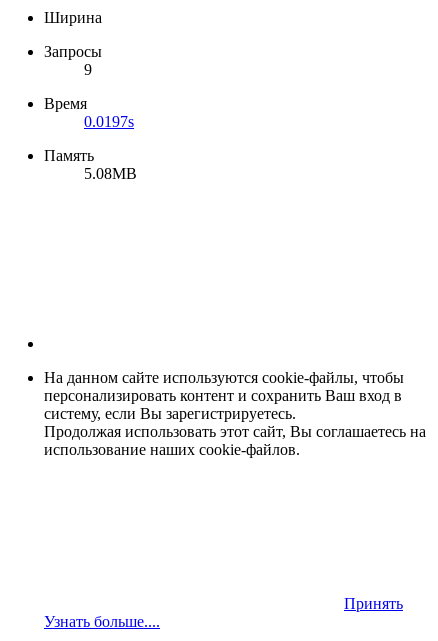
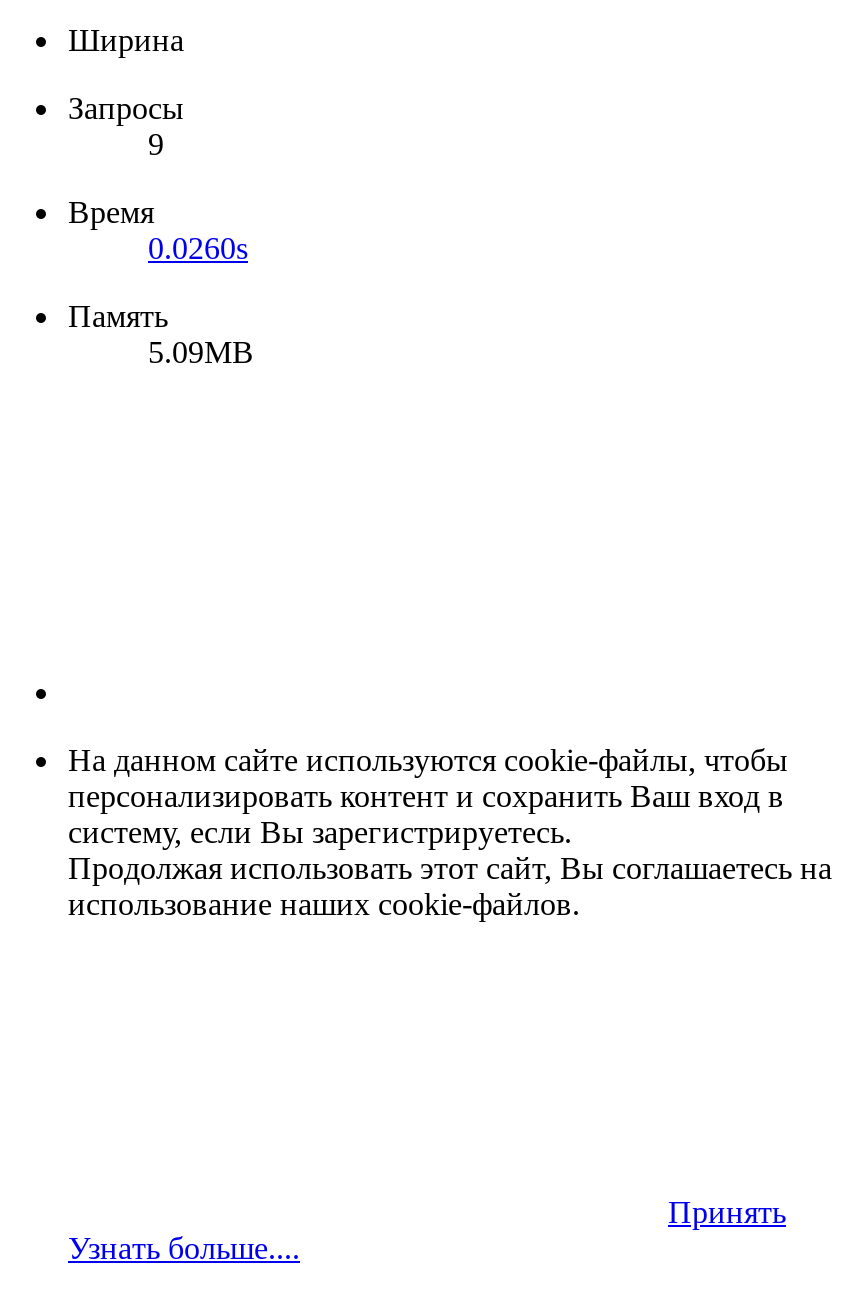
- 0.0197s
+ 0.0260s

- 5.08MB
+ 5.09MB
